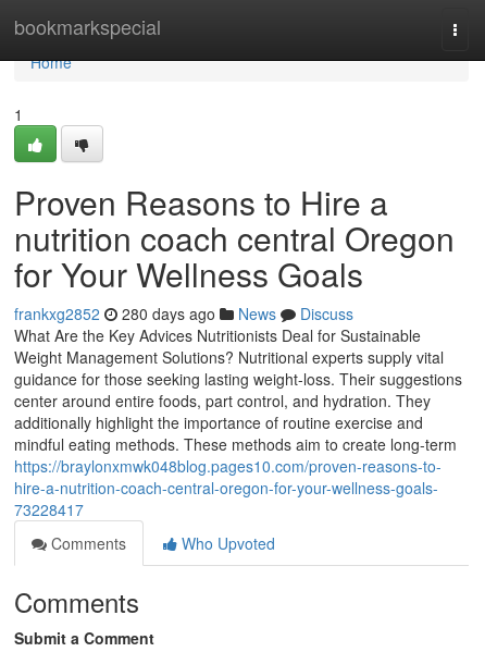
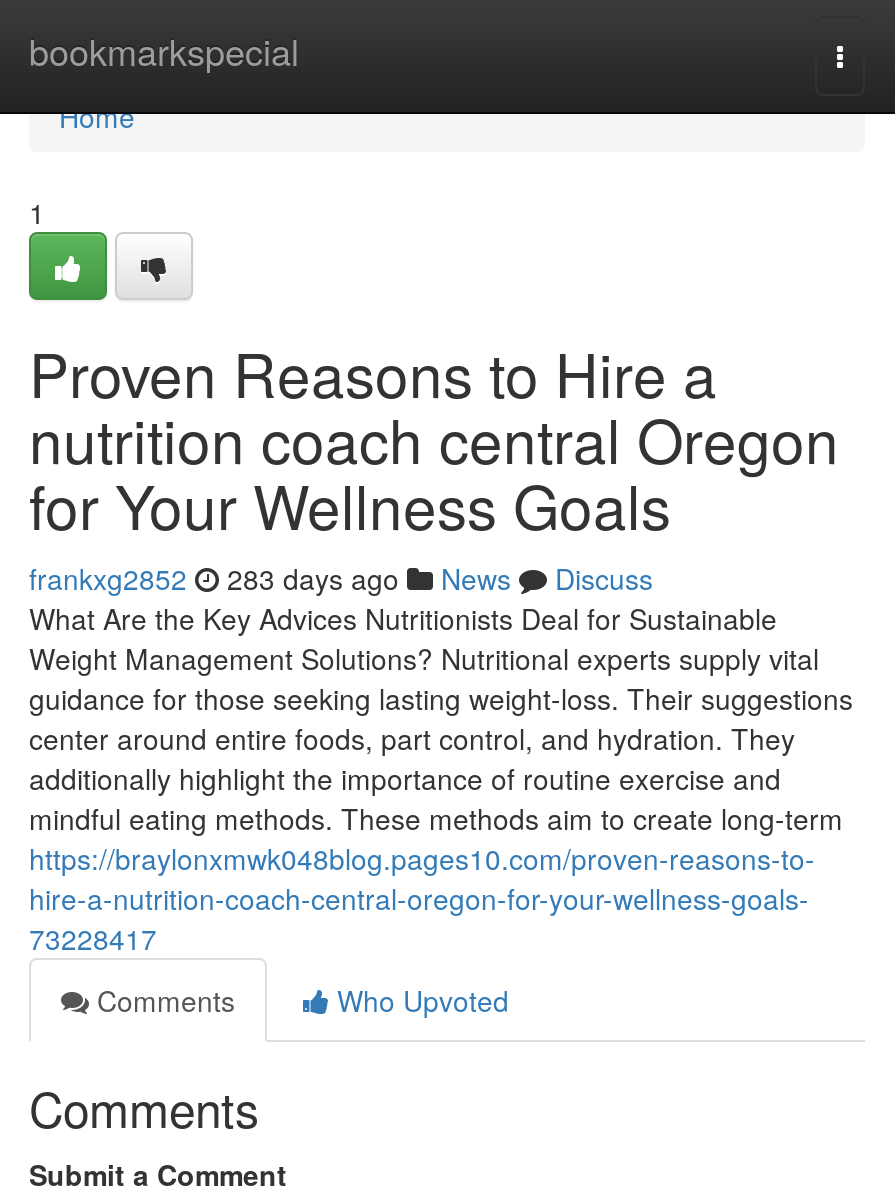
- frankxg2852 280 days ago News Discuss
+ frankxg2852 283 days ago News Discuss
